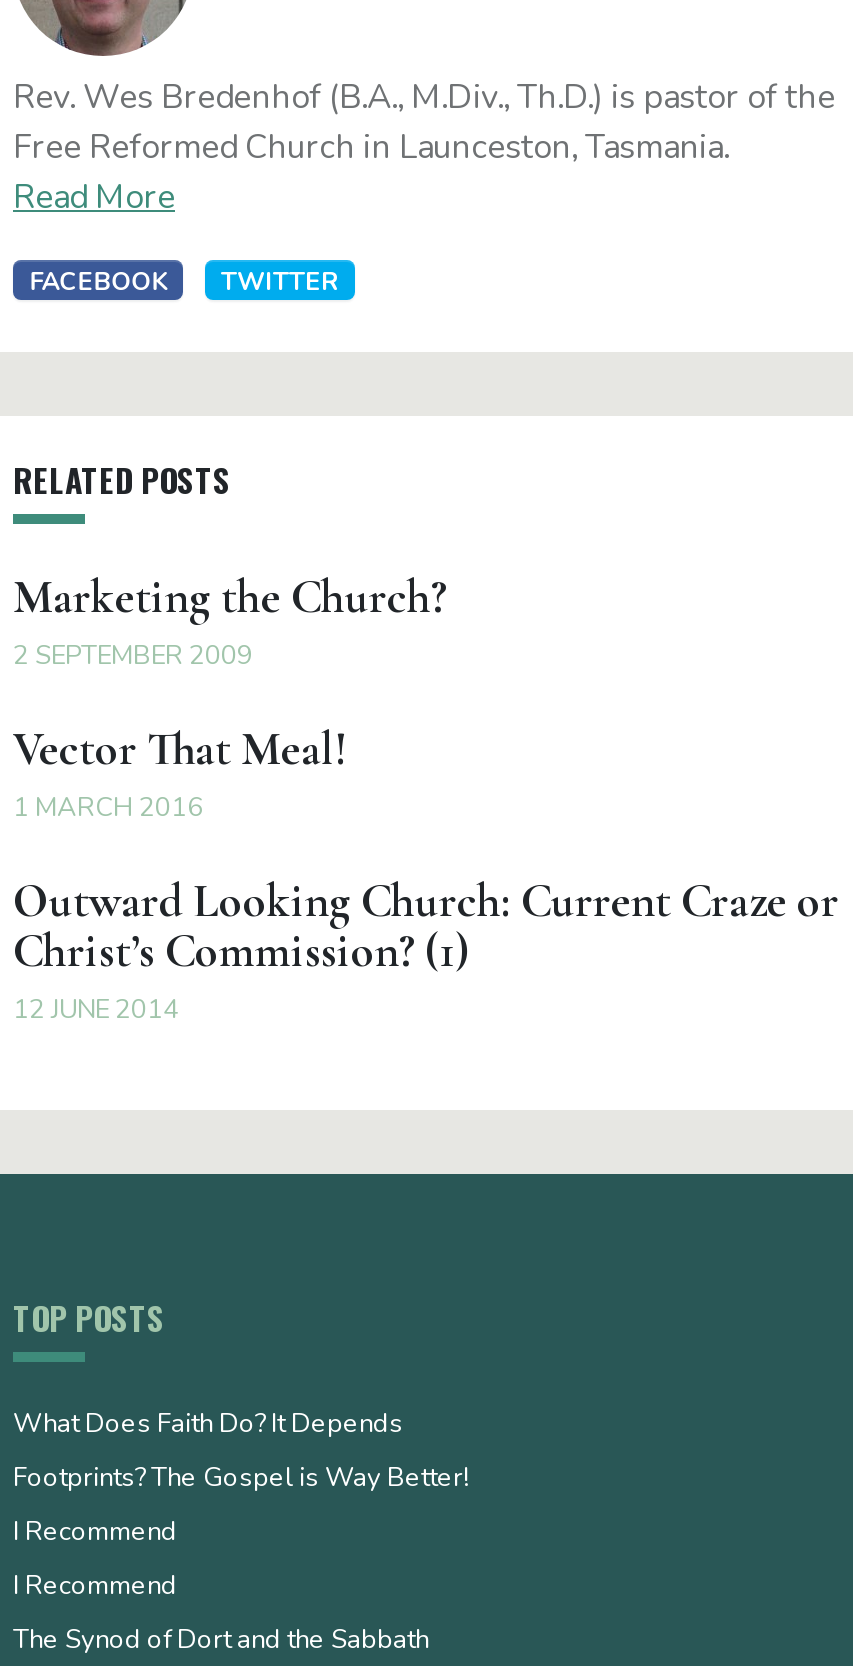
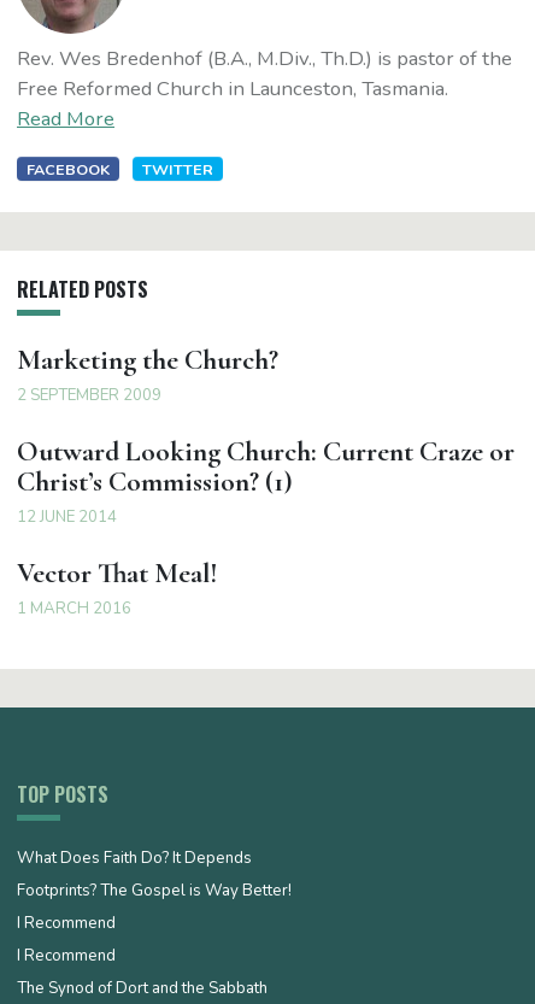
moved down: Vector That Meal! | 1 MARCH 2016

moved up: Outward Looking Church: Current Craze or | Christ’s Commission? (1) | 12 JUNE 2014
